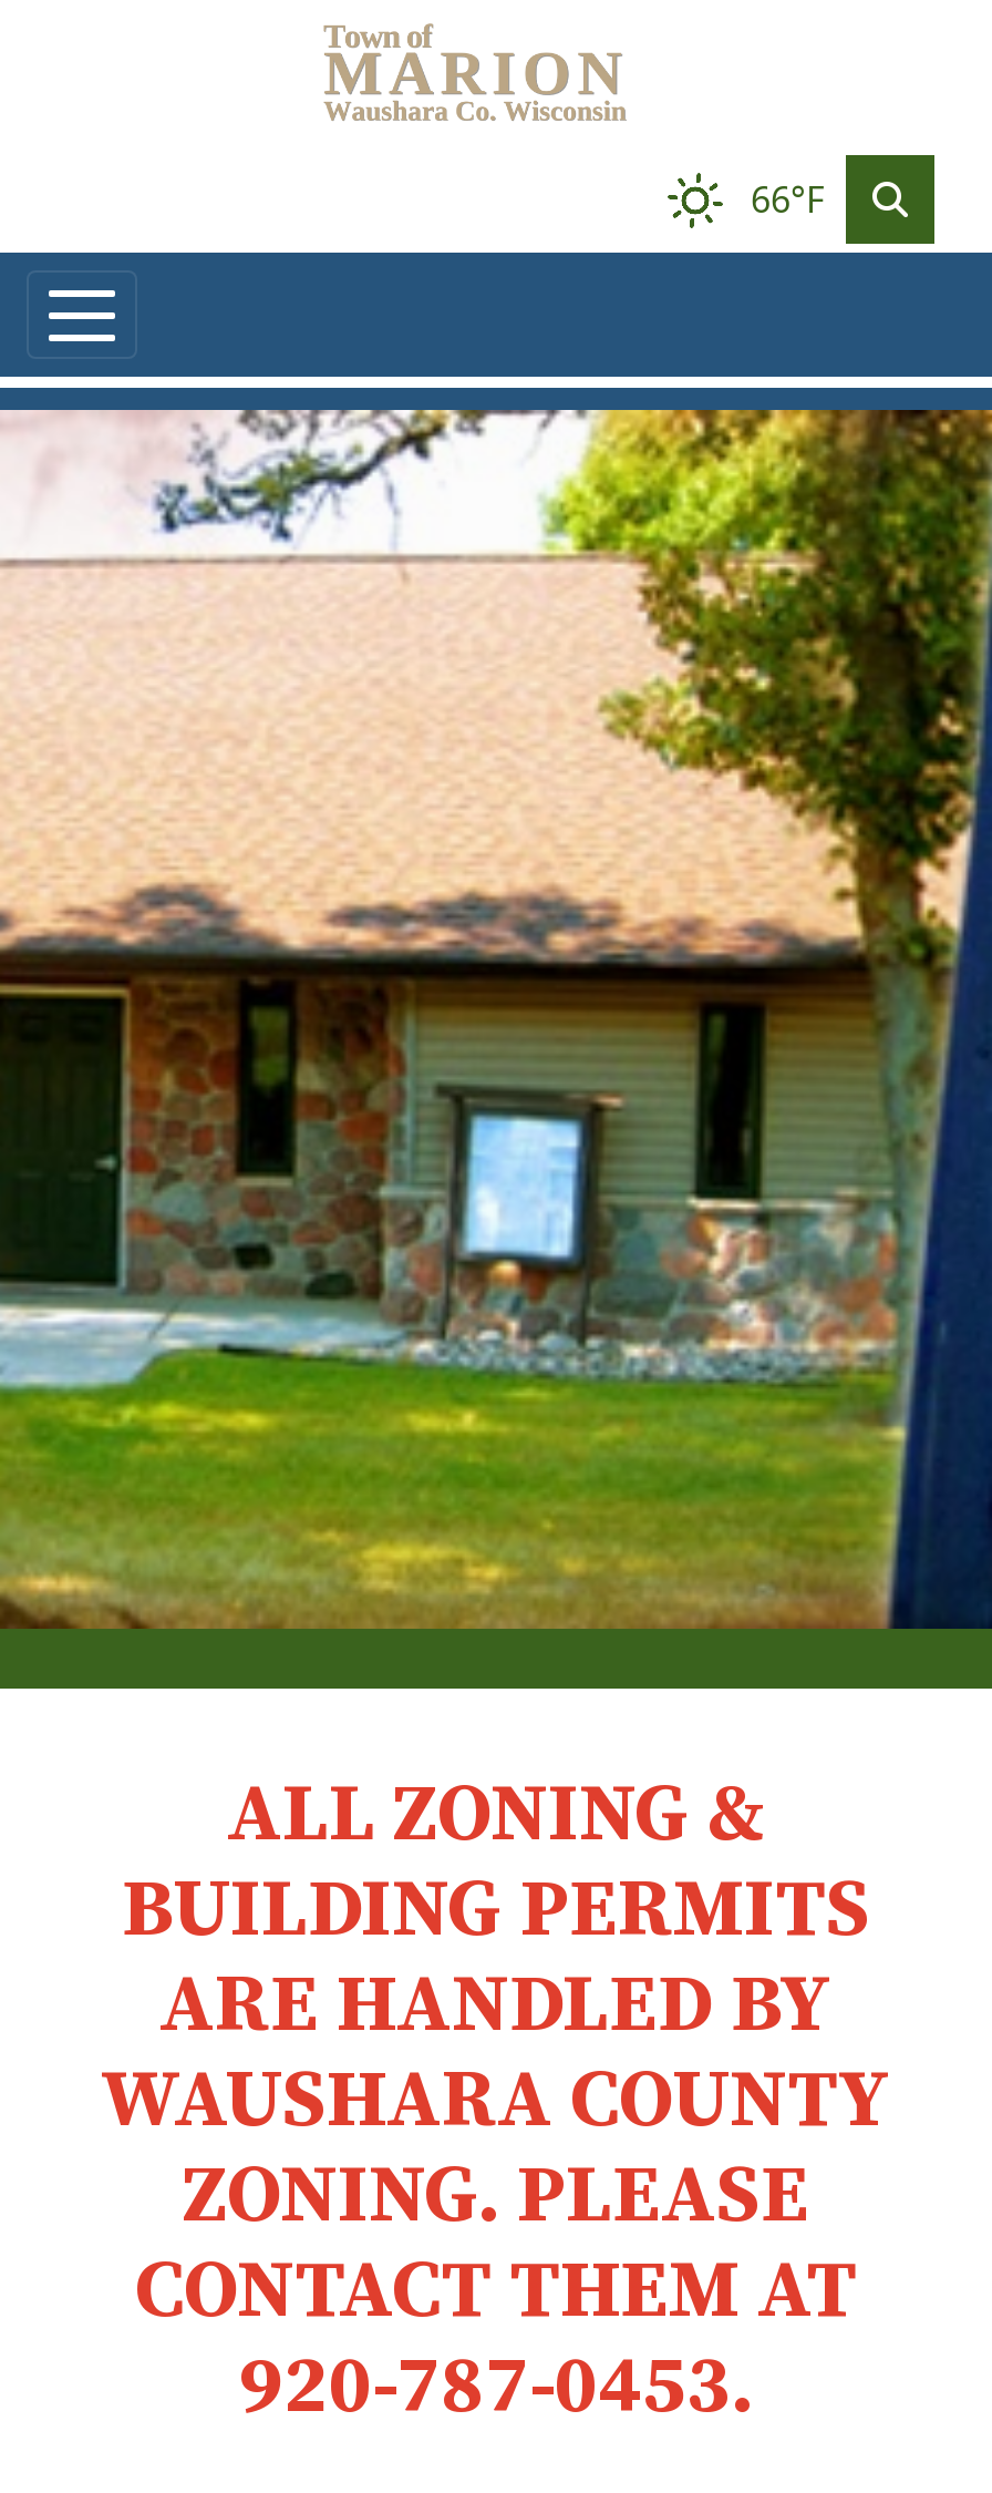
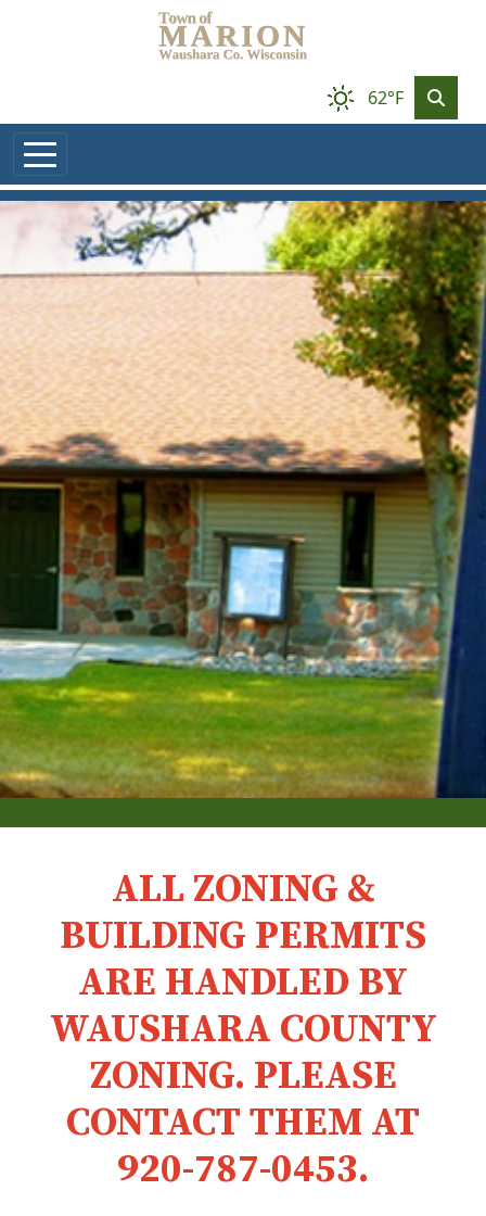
- 66°F
+ 62°F
